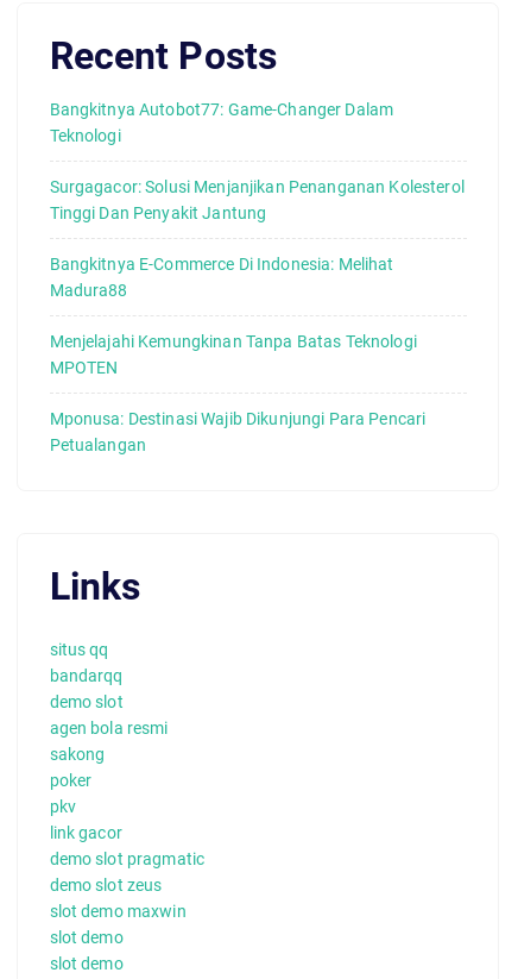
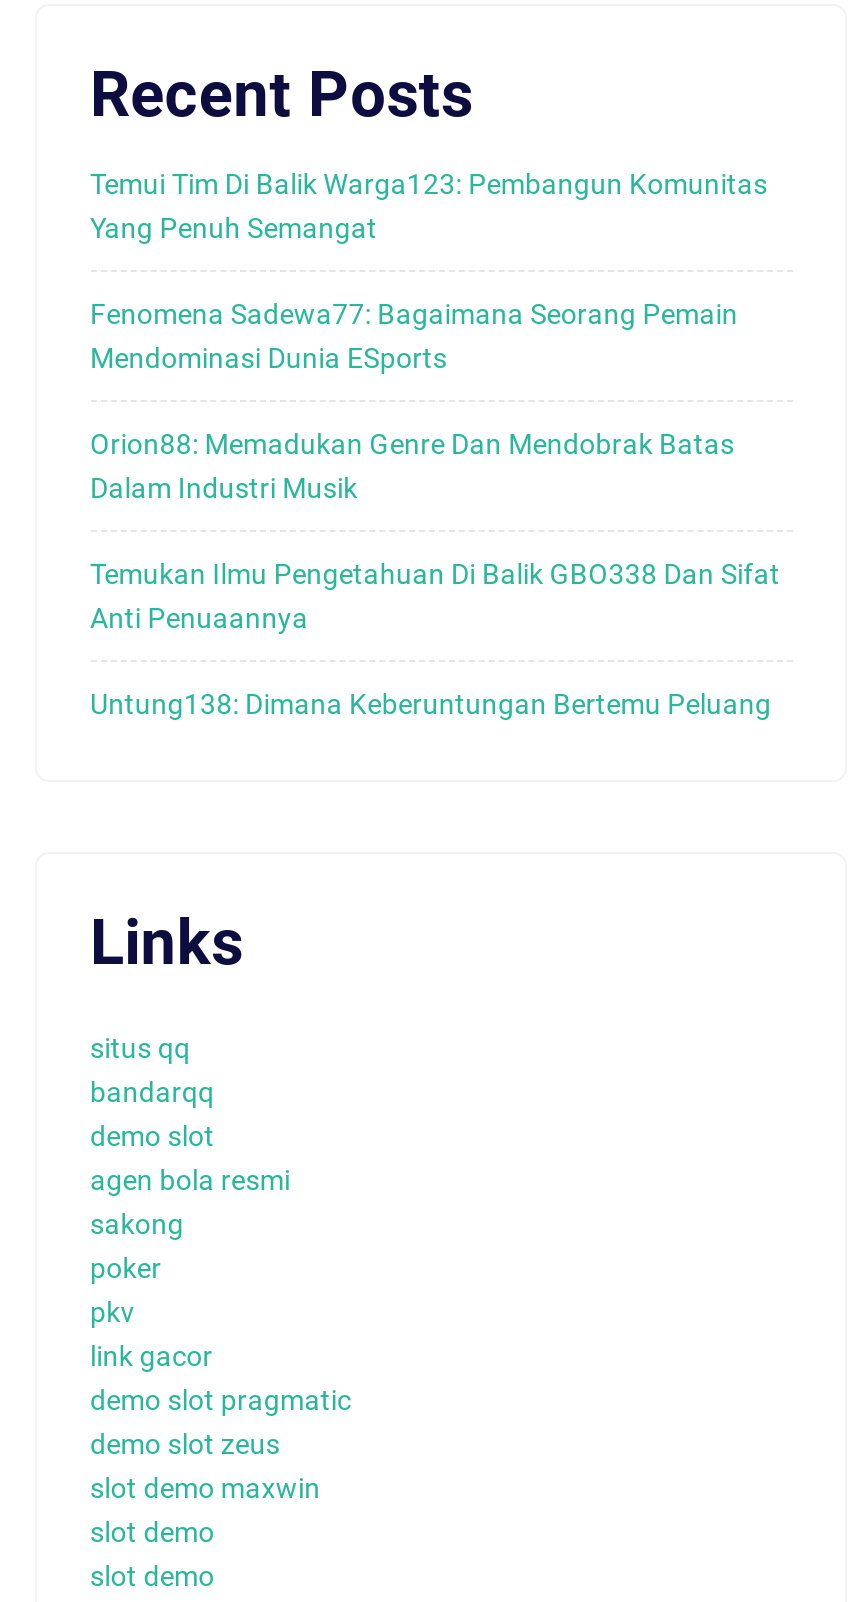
- Bangkitnya Autobot77: Game-Changer Dalam
- Teknologi
+ Temui Tim Di Balik Warga123: Pembangun Komunitas
+ Yang Penuh Semangat

- Surgagacor: Solusi Menjanjikan Penanganan Kolesterol
- Tinggi Dan Penyakit Jantung
+ Fenomena Sadewa77: Bagaimana Seorang Pemain
+ Mendominasi Dunia ESports

- Bangkitnya E-Commerce Di Indonesia: Melihat
- Madura88
+ Orion88: Memadukan Genre Dan Mendobrak Batas
+ Dalam Industri Musik

- Menjelajahi Kemungkinan Tanpa Batas Teknologi
- MPOTEN
+ Temukan Ilmu Pengetahuan Di Balik GBO338 Dan Sifat
+ Anti Penuaannya

- Mponusa: Destinasi Wajib Dikunjungi Para Pencari
- Petualangan
+ Untung138: Dimana Keberuntungan Bertemu Peluang
